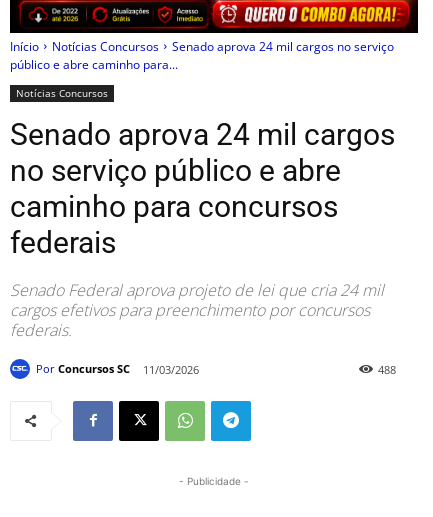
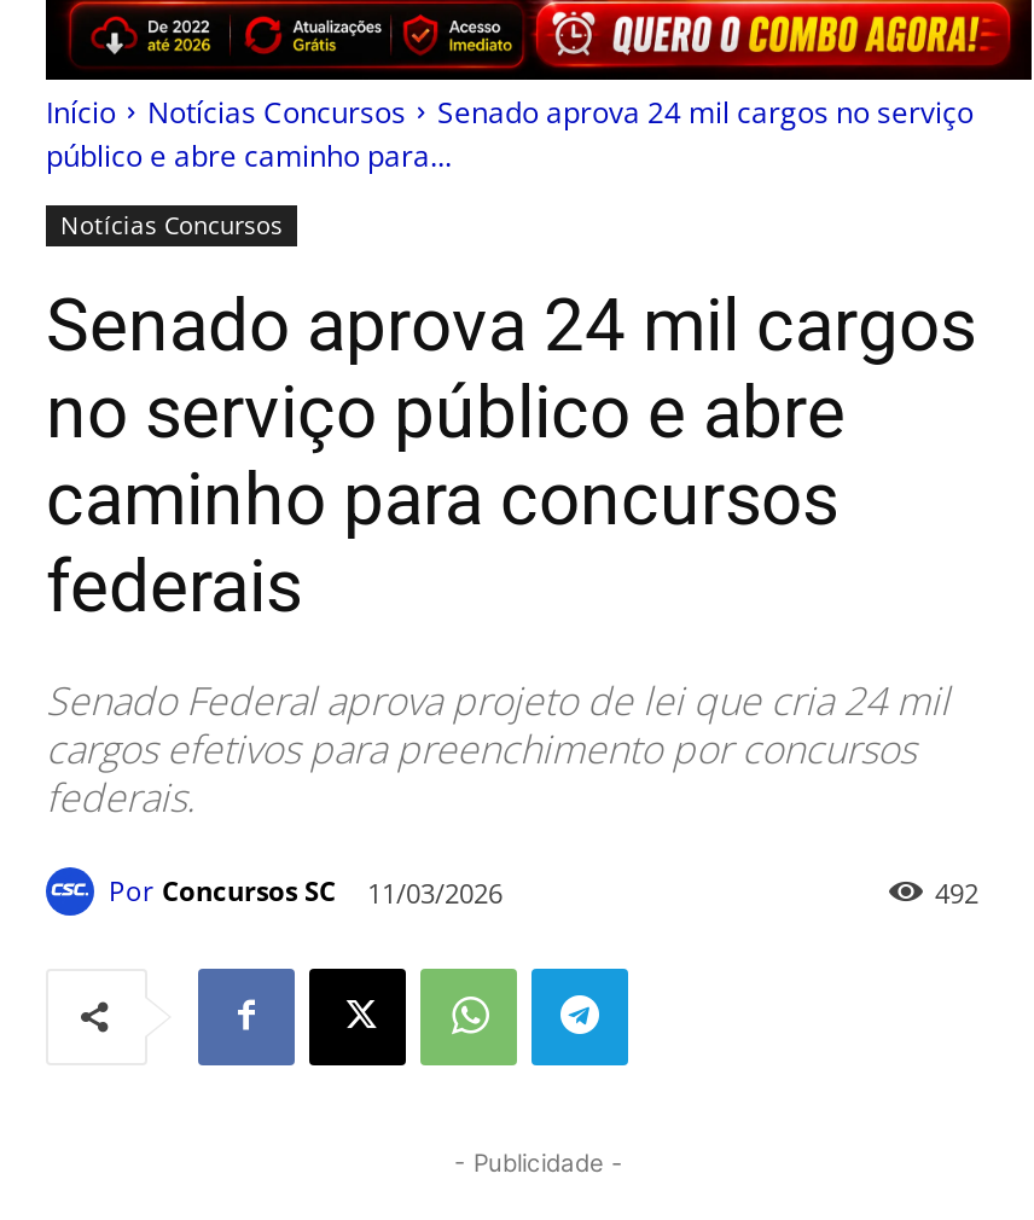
- 488
+ 492
